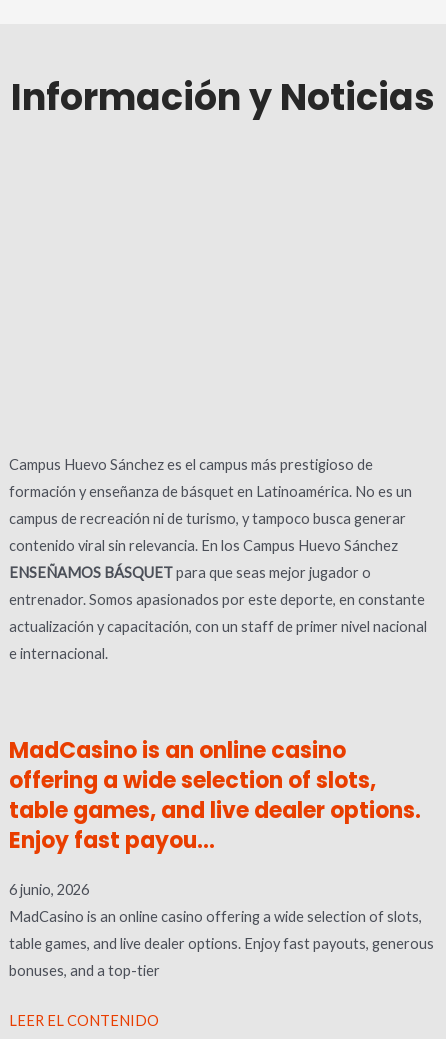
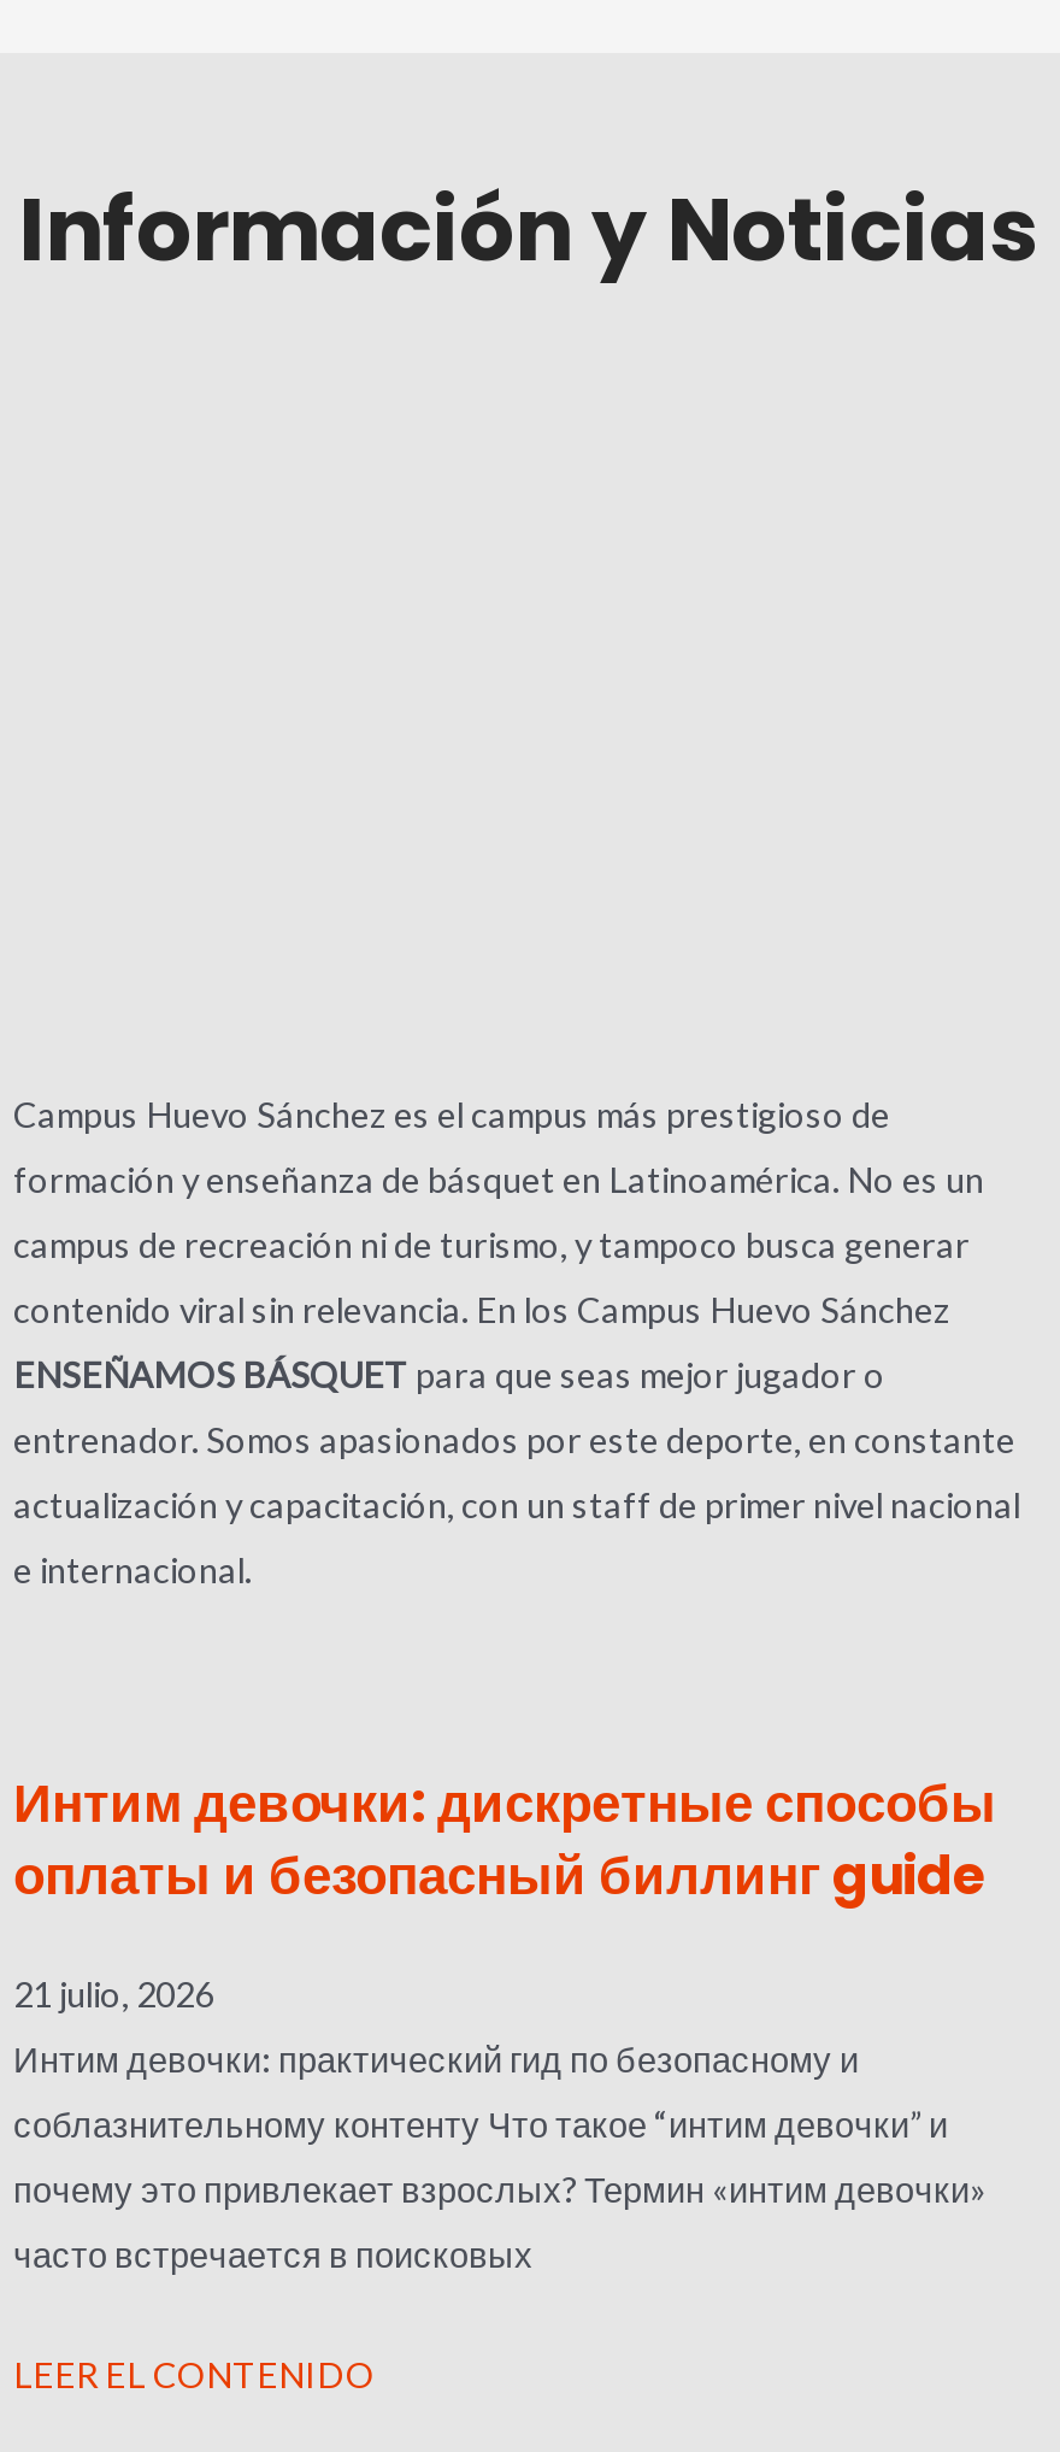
- MadCasino is an online casino
- offering a wide selection of slots,
- table games, and live dealer options.
- Enjoy fast payou…
- 6 junio, 2026
- MadCasino is an online casino offering a wide selection of slots,
- table games, and live dealer options. Enjoy fast payouts, generous
- bonuses, and a top-tier
+ Интим девочки: дискретные способы
+ оплаты и безопасный биллинг guide
+ 21 julio, 2026
+ Интим девочки: практический гид по безопасному и
+ соблазнительному контенту Что такое “интим девочки” и
+ почему это привлекает взрослых? Термин «интим девочки»
+ часто встречается в поисковых
